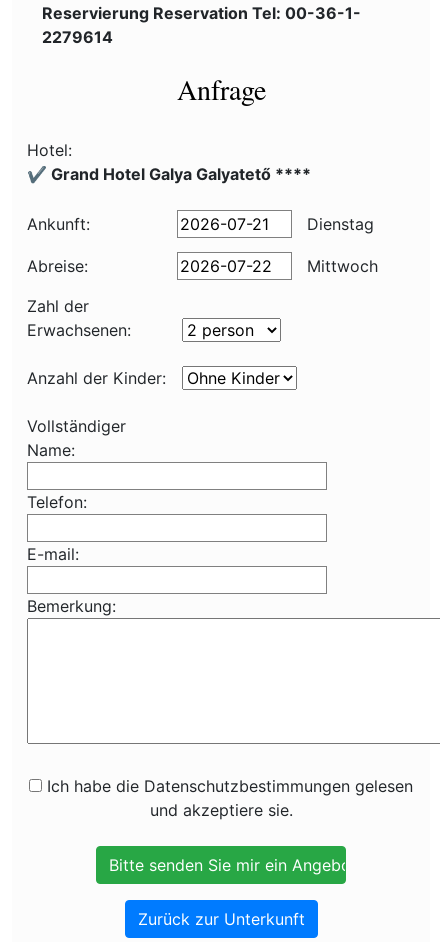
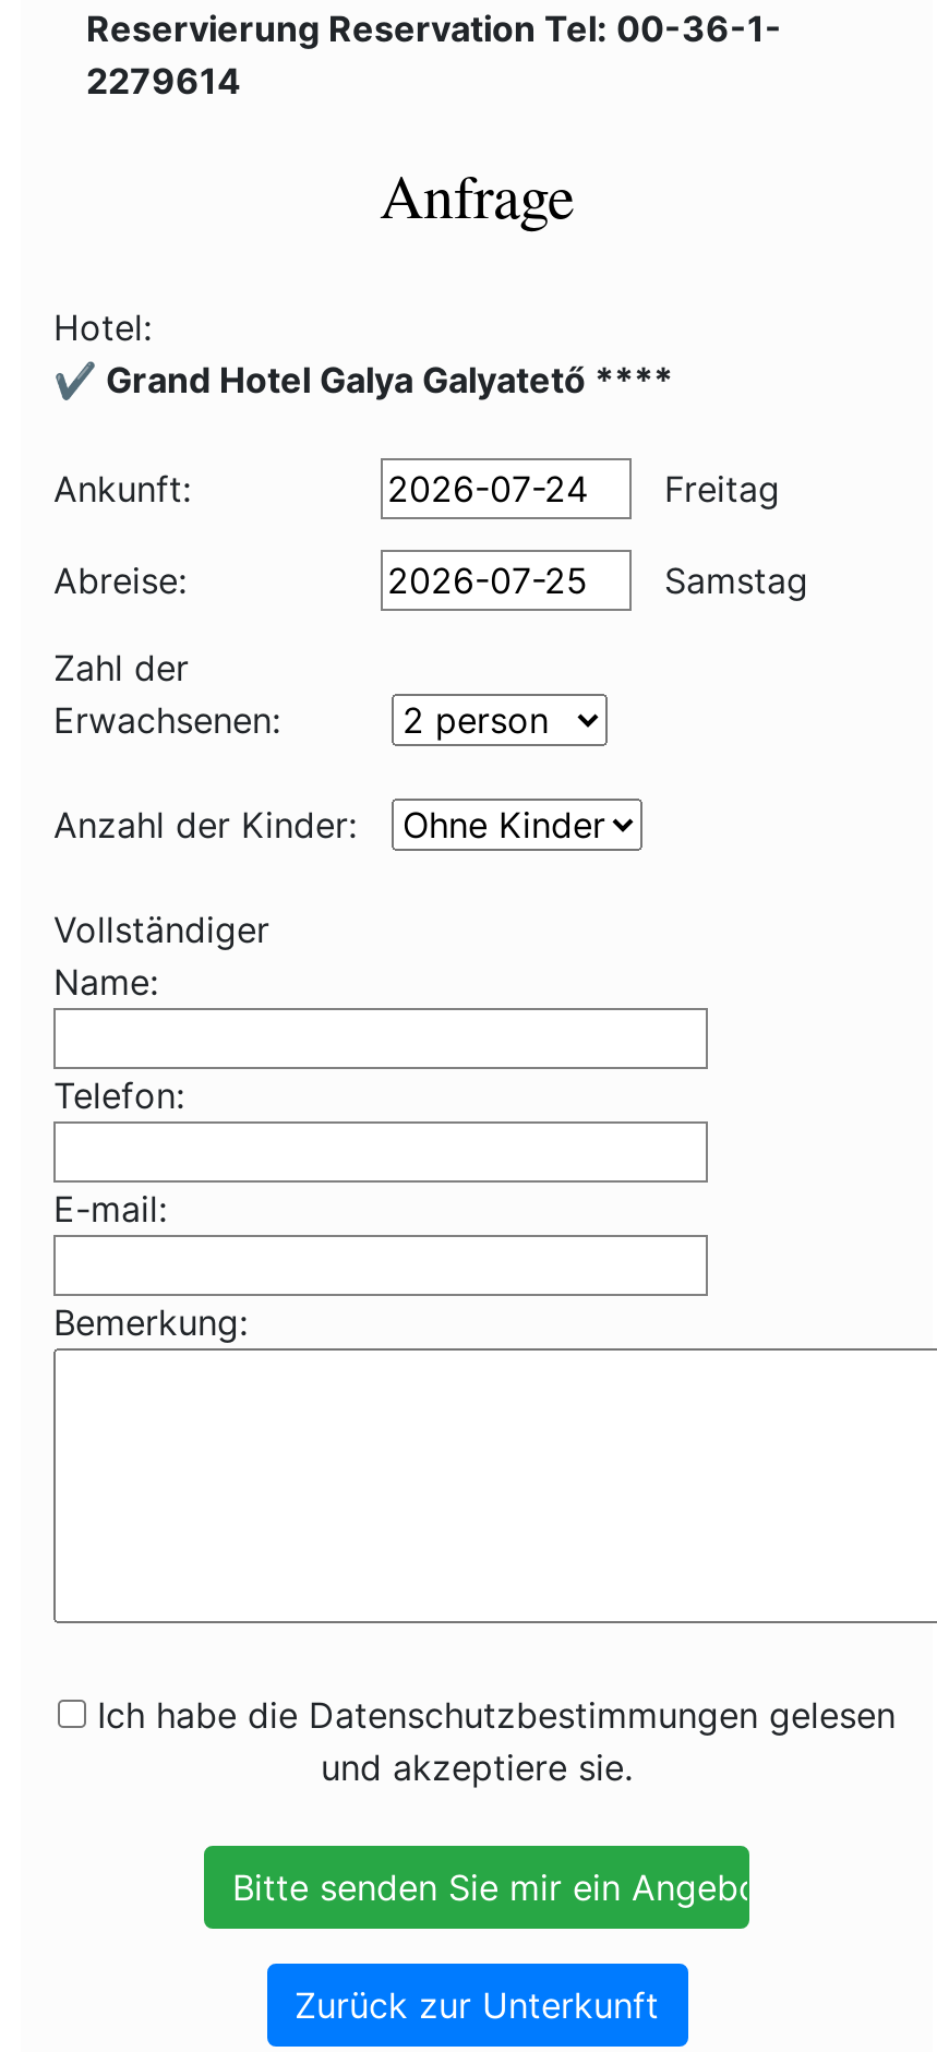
- Dienstag
+ Freitag

- Mittwoch
+ Samstag
